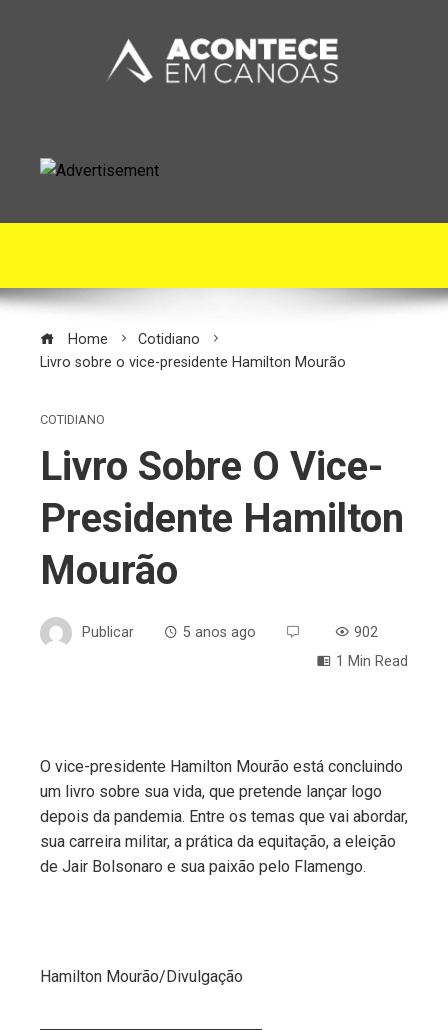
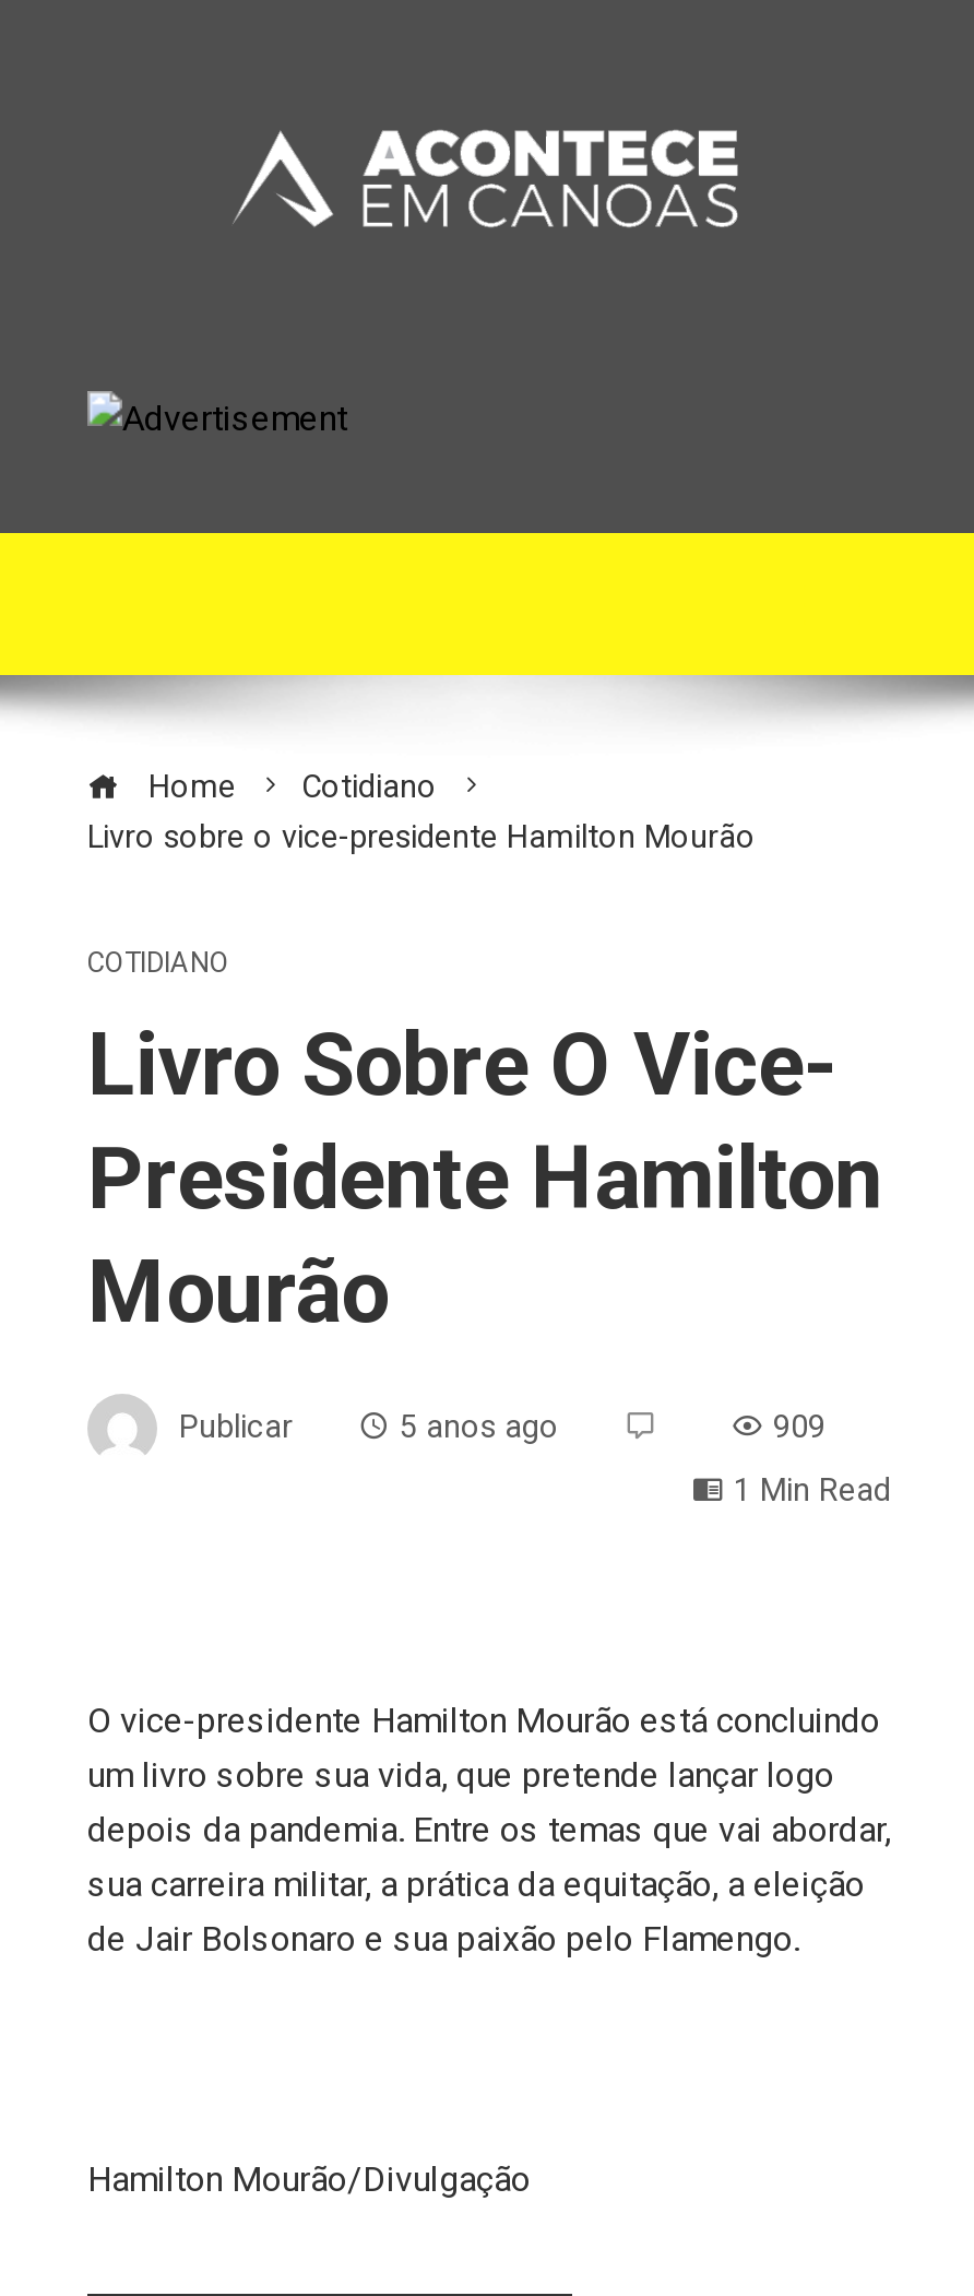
- 902
+ 909
